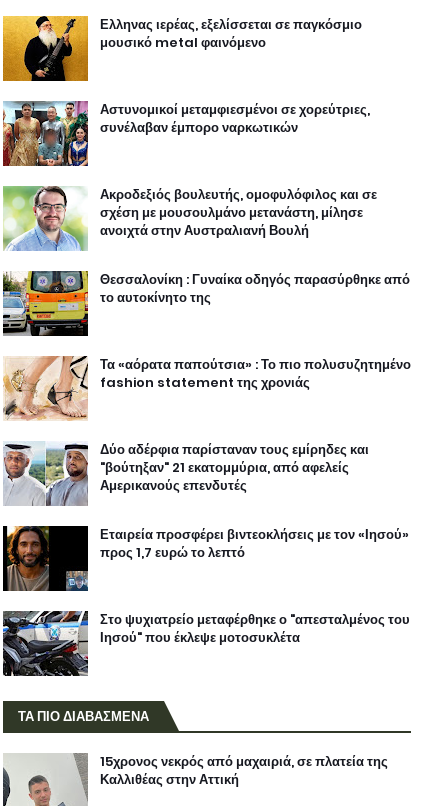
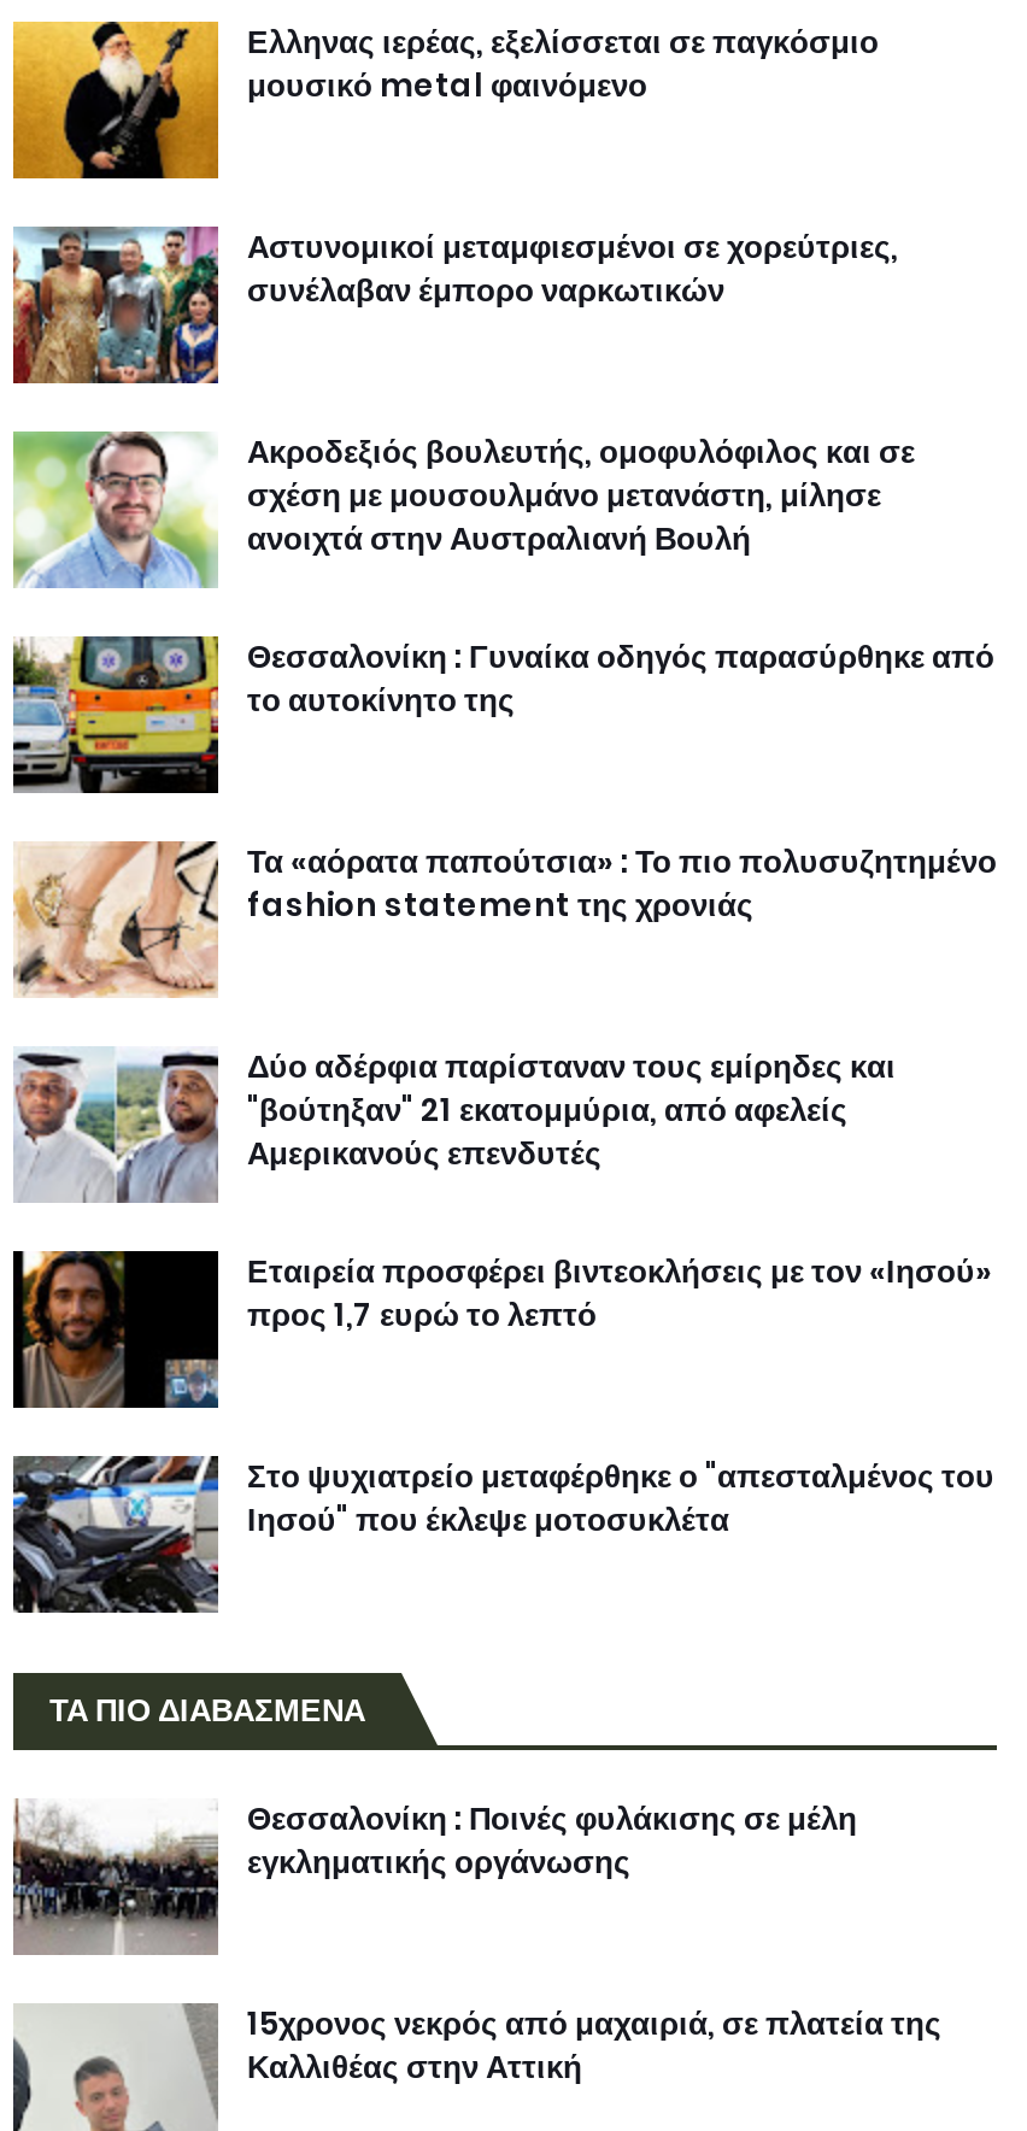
+ [image]
+ Θεσσαλονίκη : Ποινές φυλάκισης σε μέλη
+ εγκληματικής οργάνωσης
